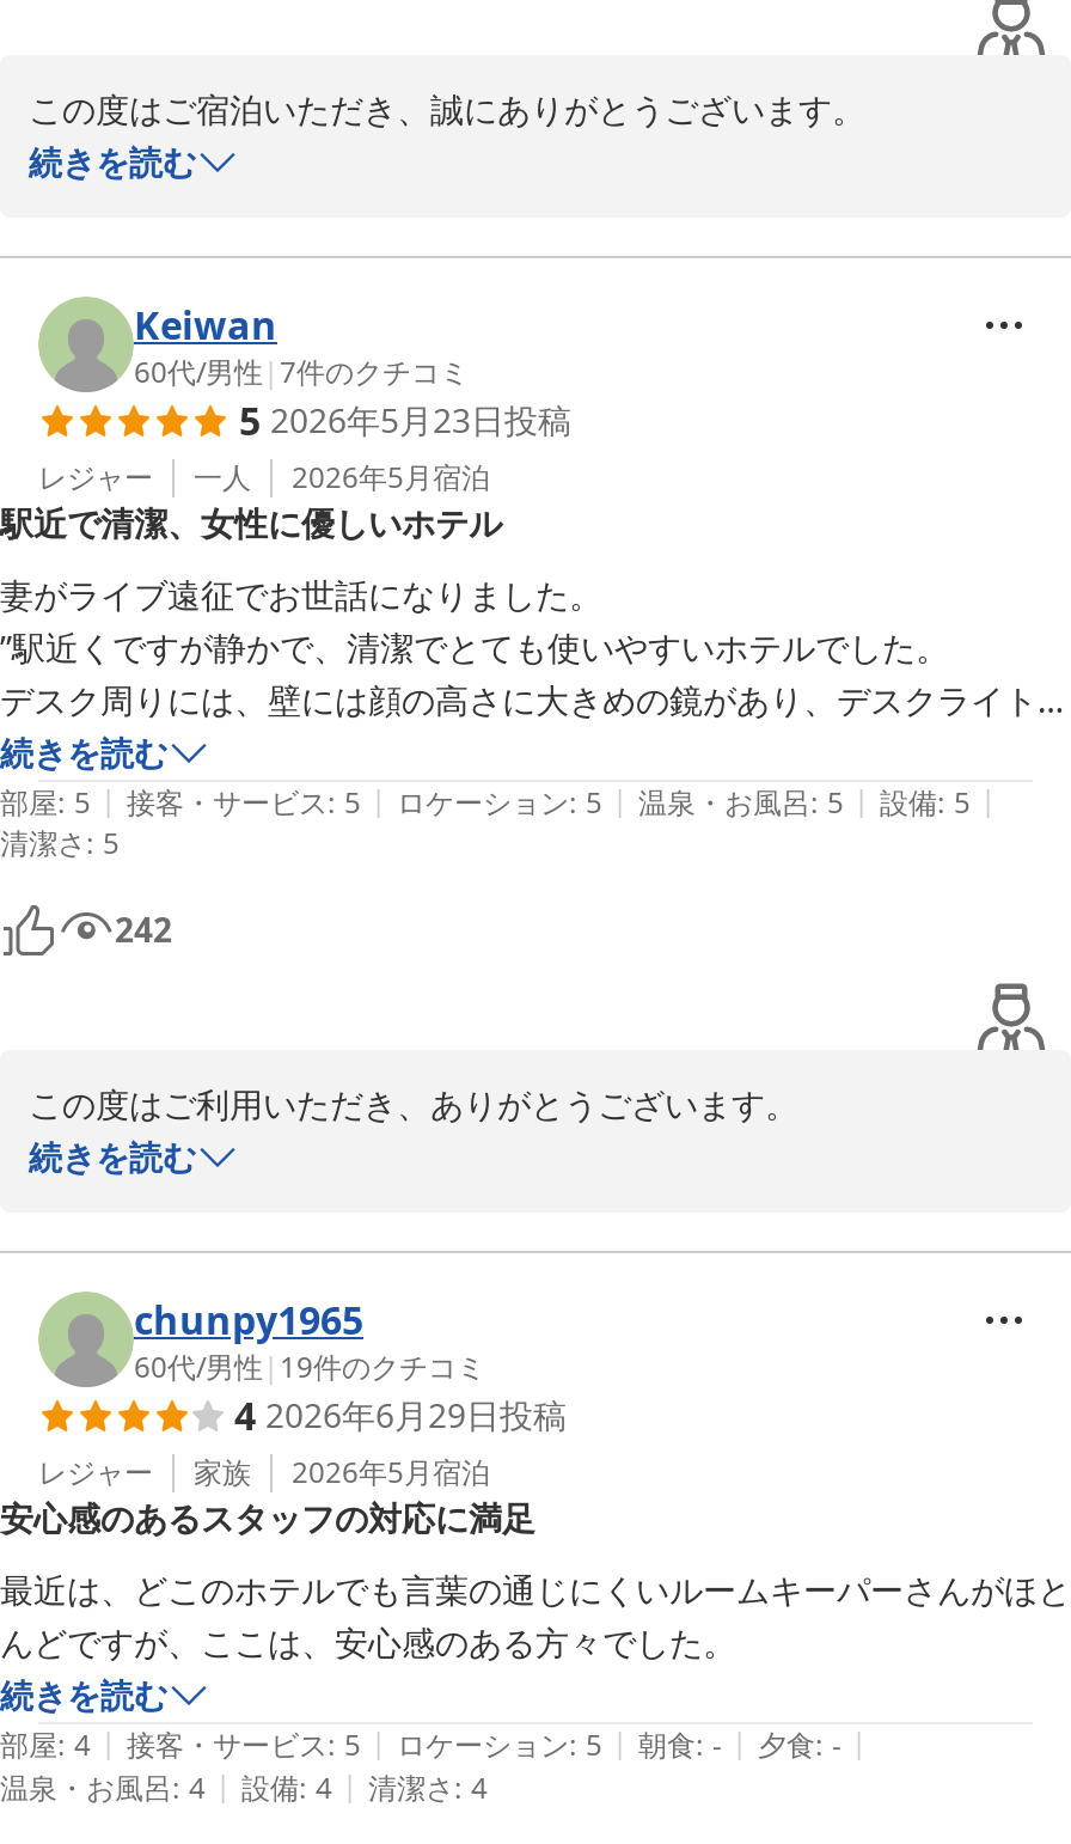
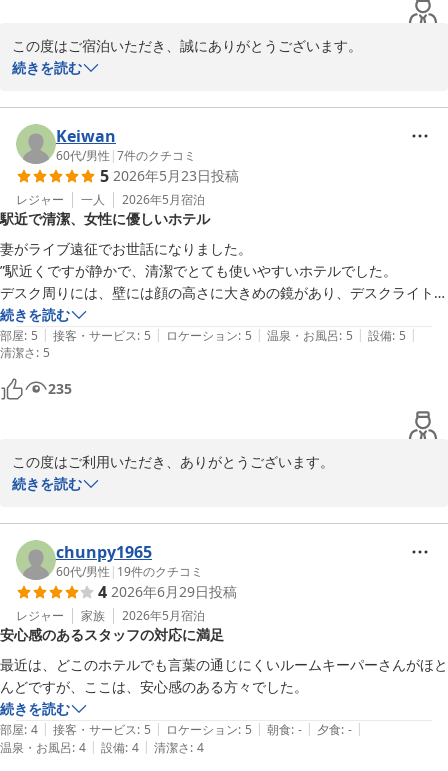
- 242
+ 235
